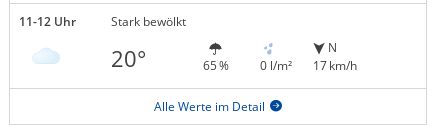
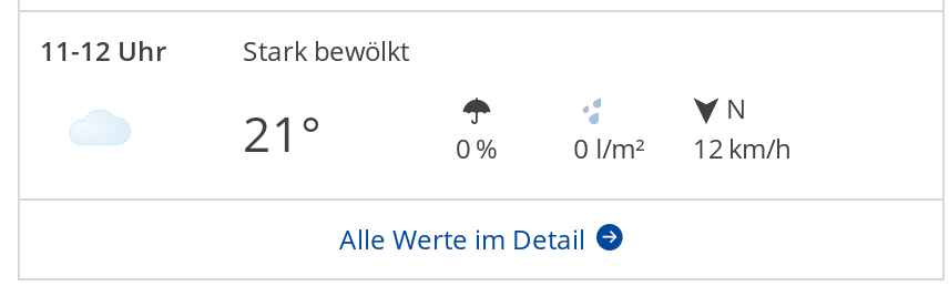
- 20°
+ 21°

- 65 %
+ 0 %

- 17 km/h
+ 12 km/h
